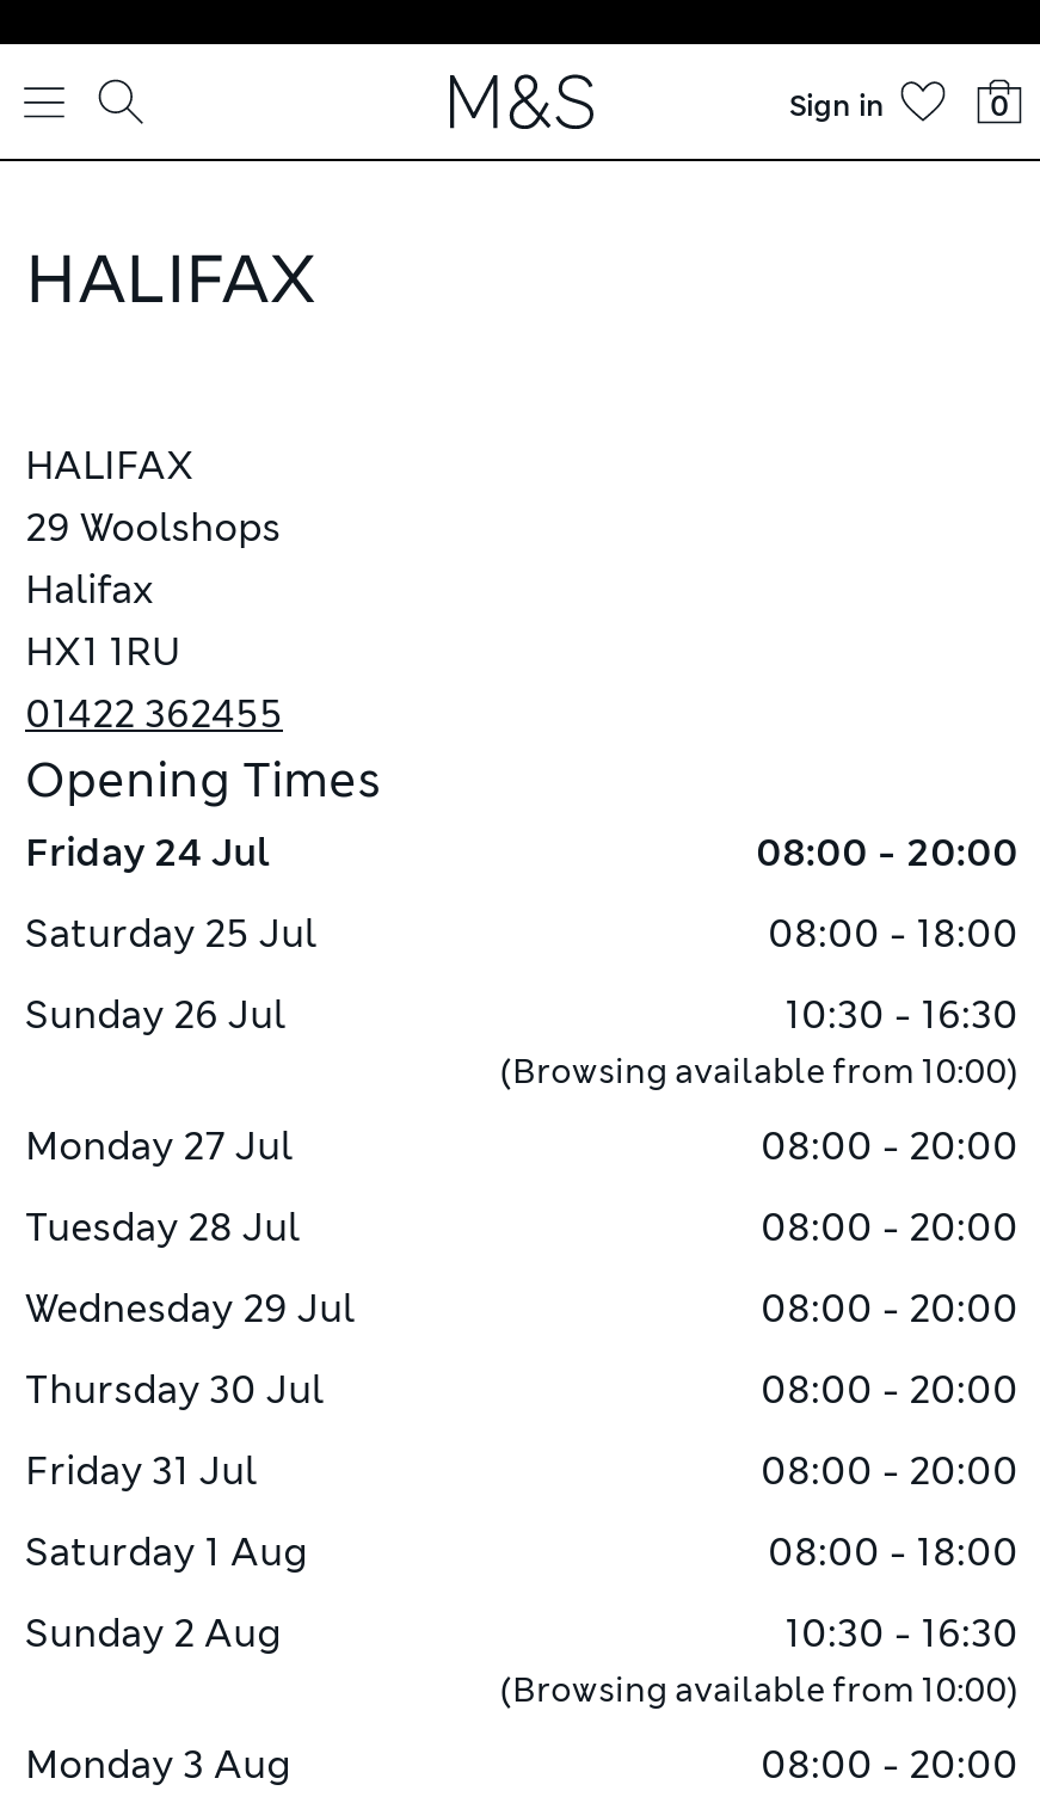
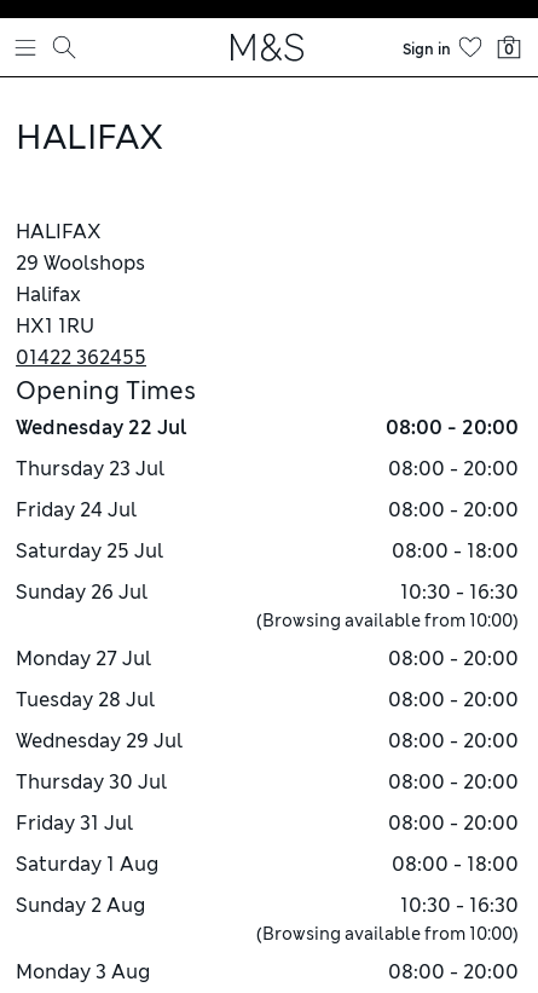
+ Wednesday 22 Jul
+ 08:00 - 20:00
+ Thursday 23 Jul
+ 08:00 - 20:00
